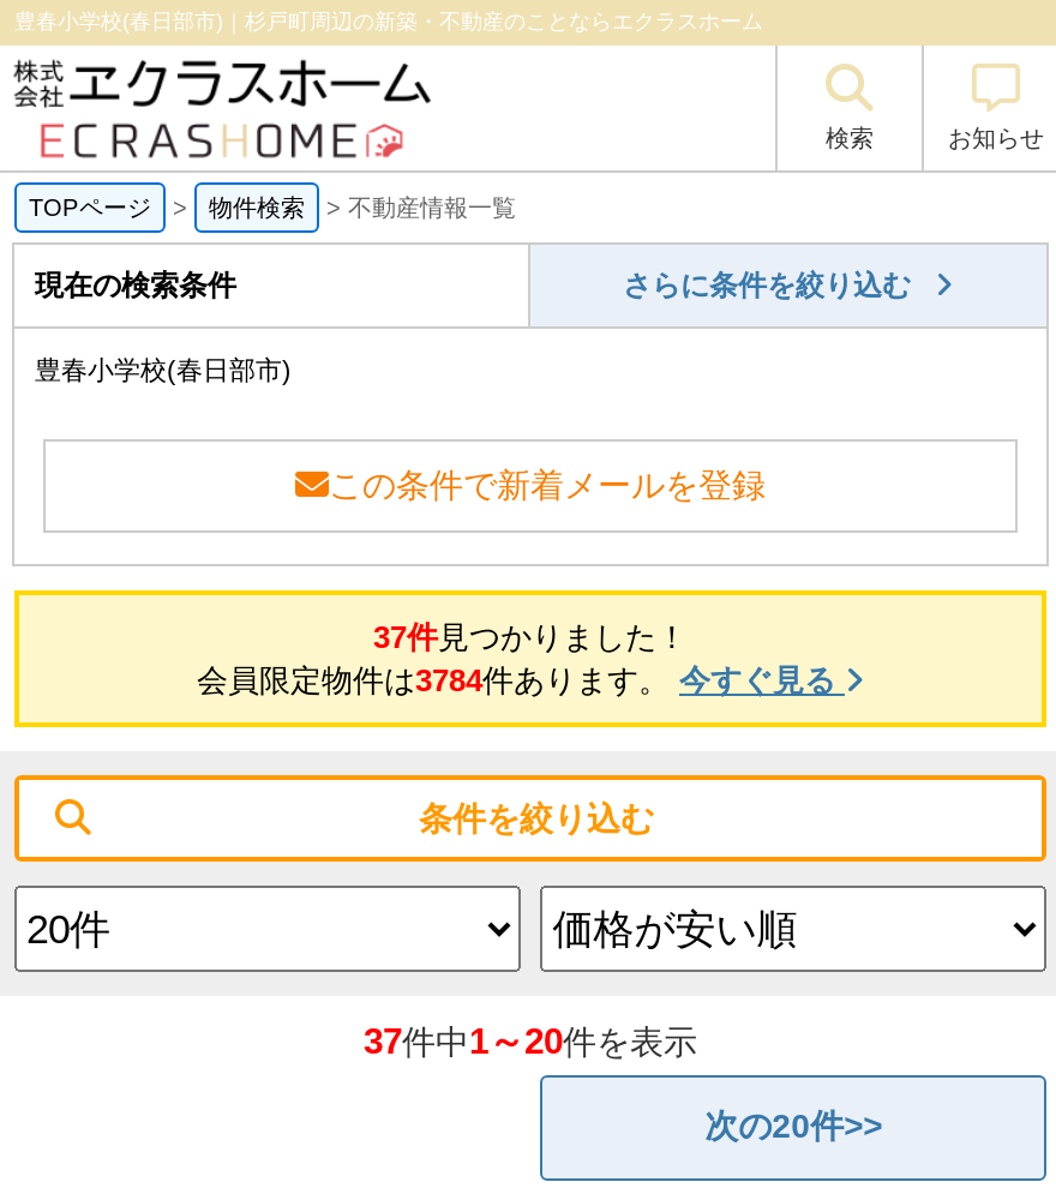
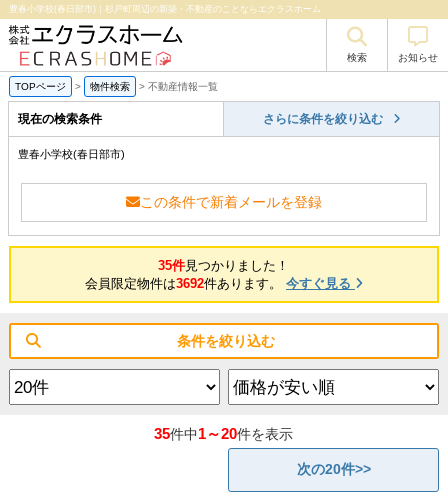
- 37件見つかりました！
+ 35件見つかりました！

- 会員限定物件は3784件あります。今すぐ見る
+ 会員限定物件は3692件あります。今すぐ見る

- 37件中1～20件を表示
+ 35件中1～20件を表示
